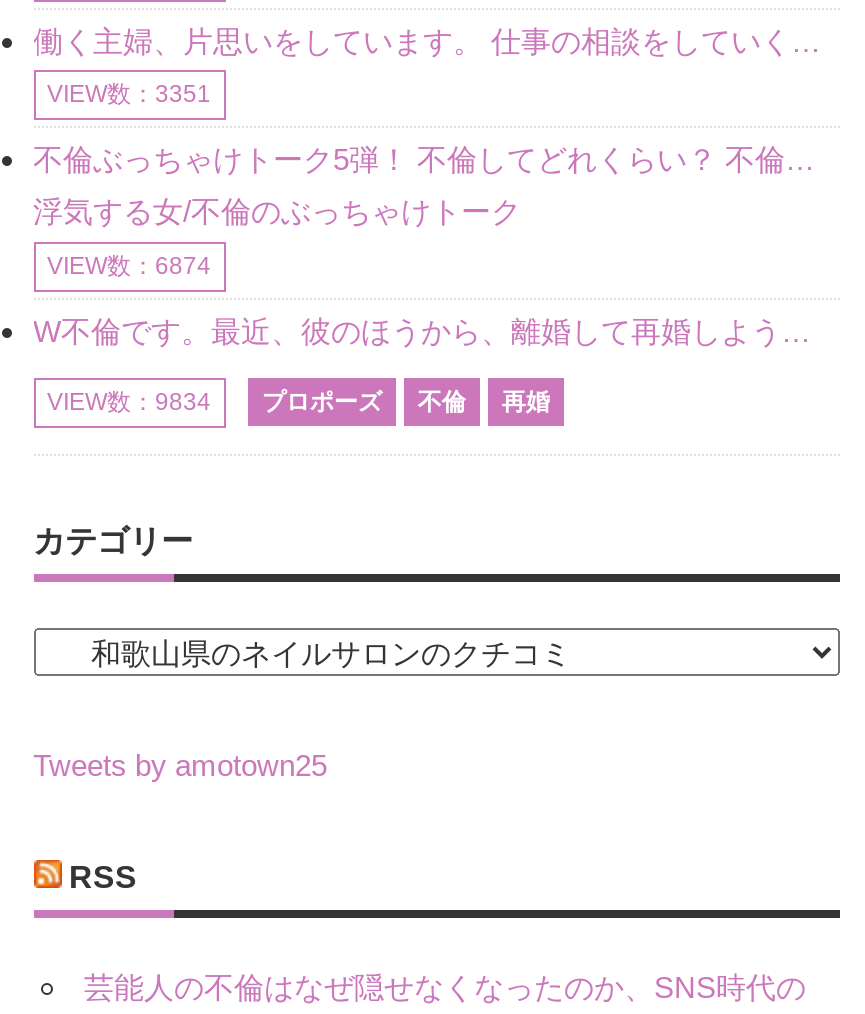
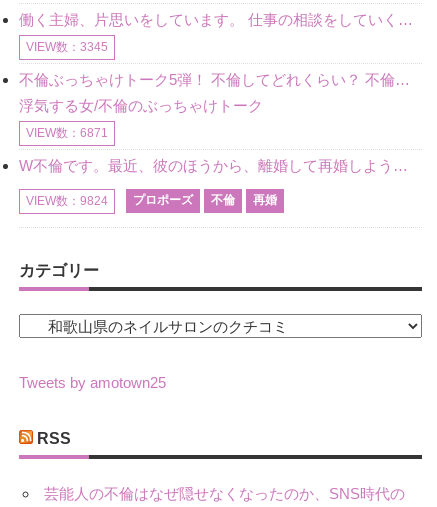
- VIEW数：3351
+ VIEW数：3345

- VIEW数：6874
+ VIEW数：6871

- VIEW数：9834 プロポーズ 不倫 再婚
+ VIEW数：9824 プロポーズ 不倫 再婚
